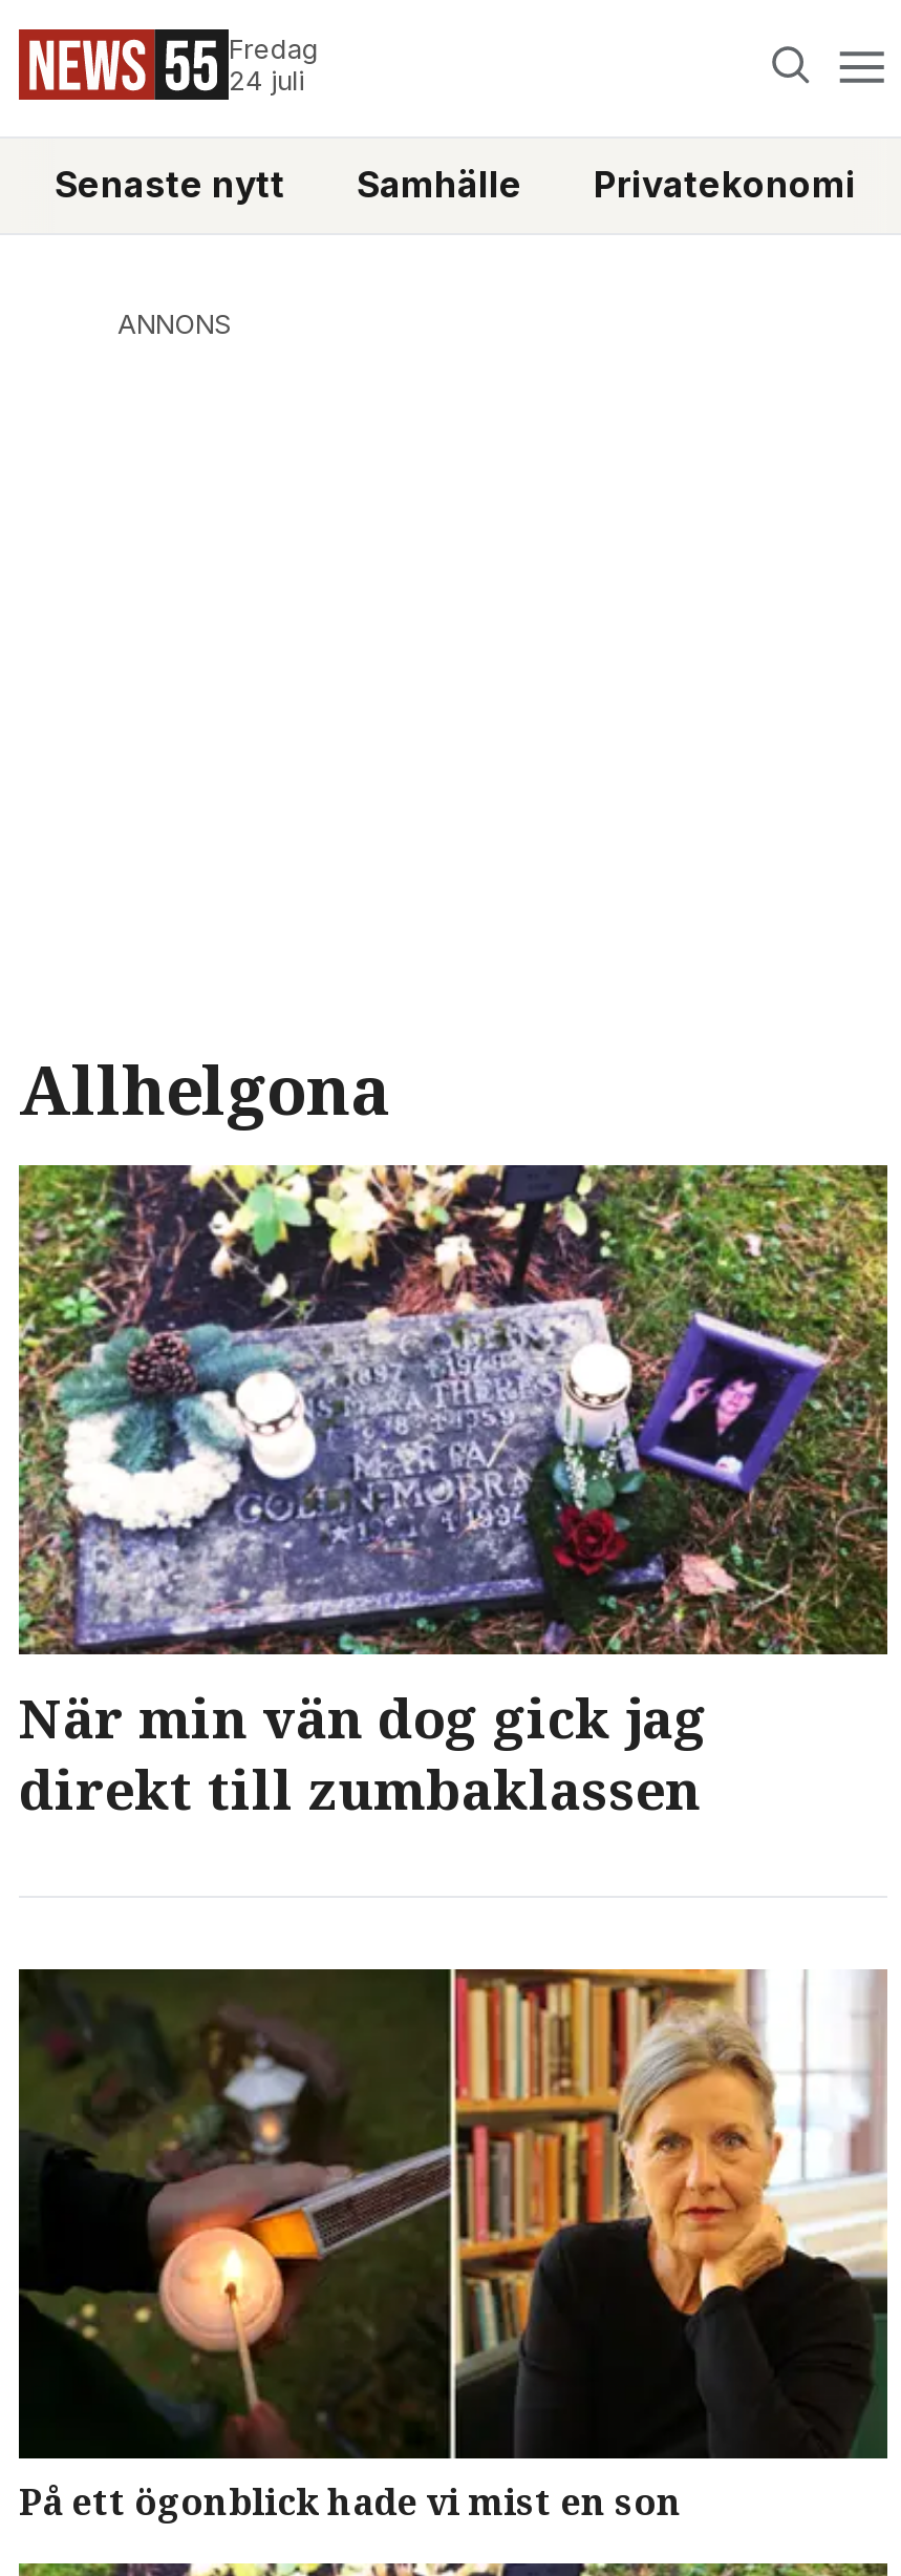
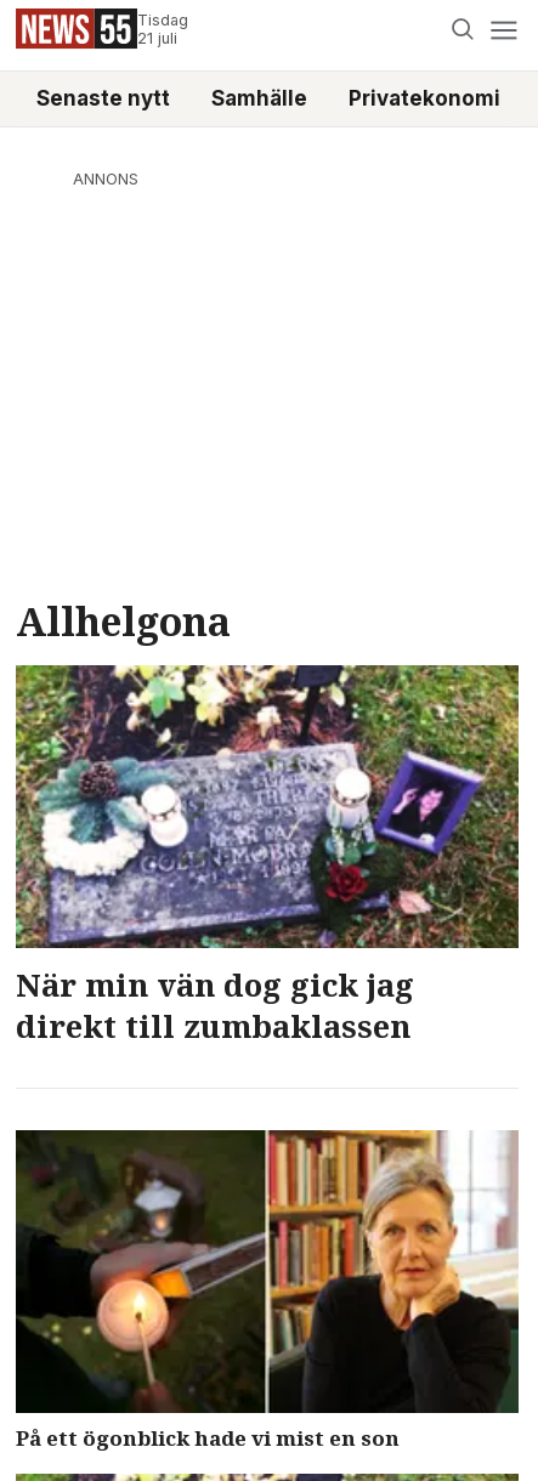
- Fredag
- 24 juli
+ Tisdag
+ 21 juli
